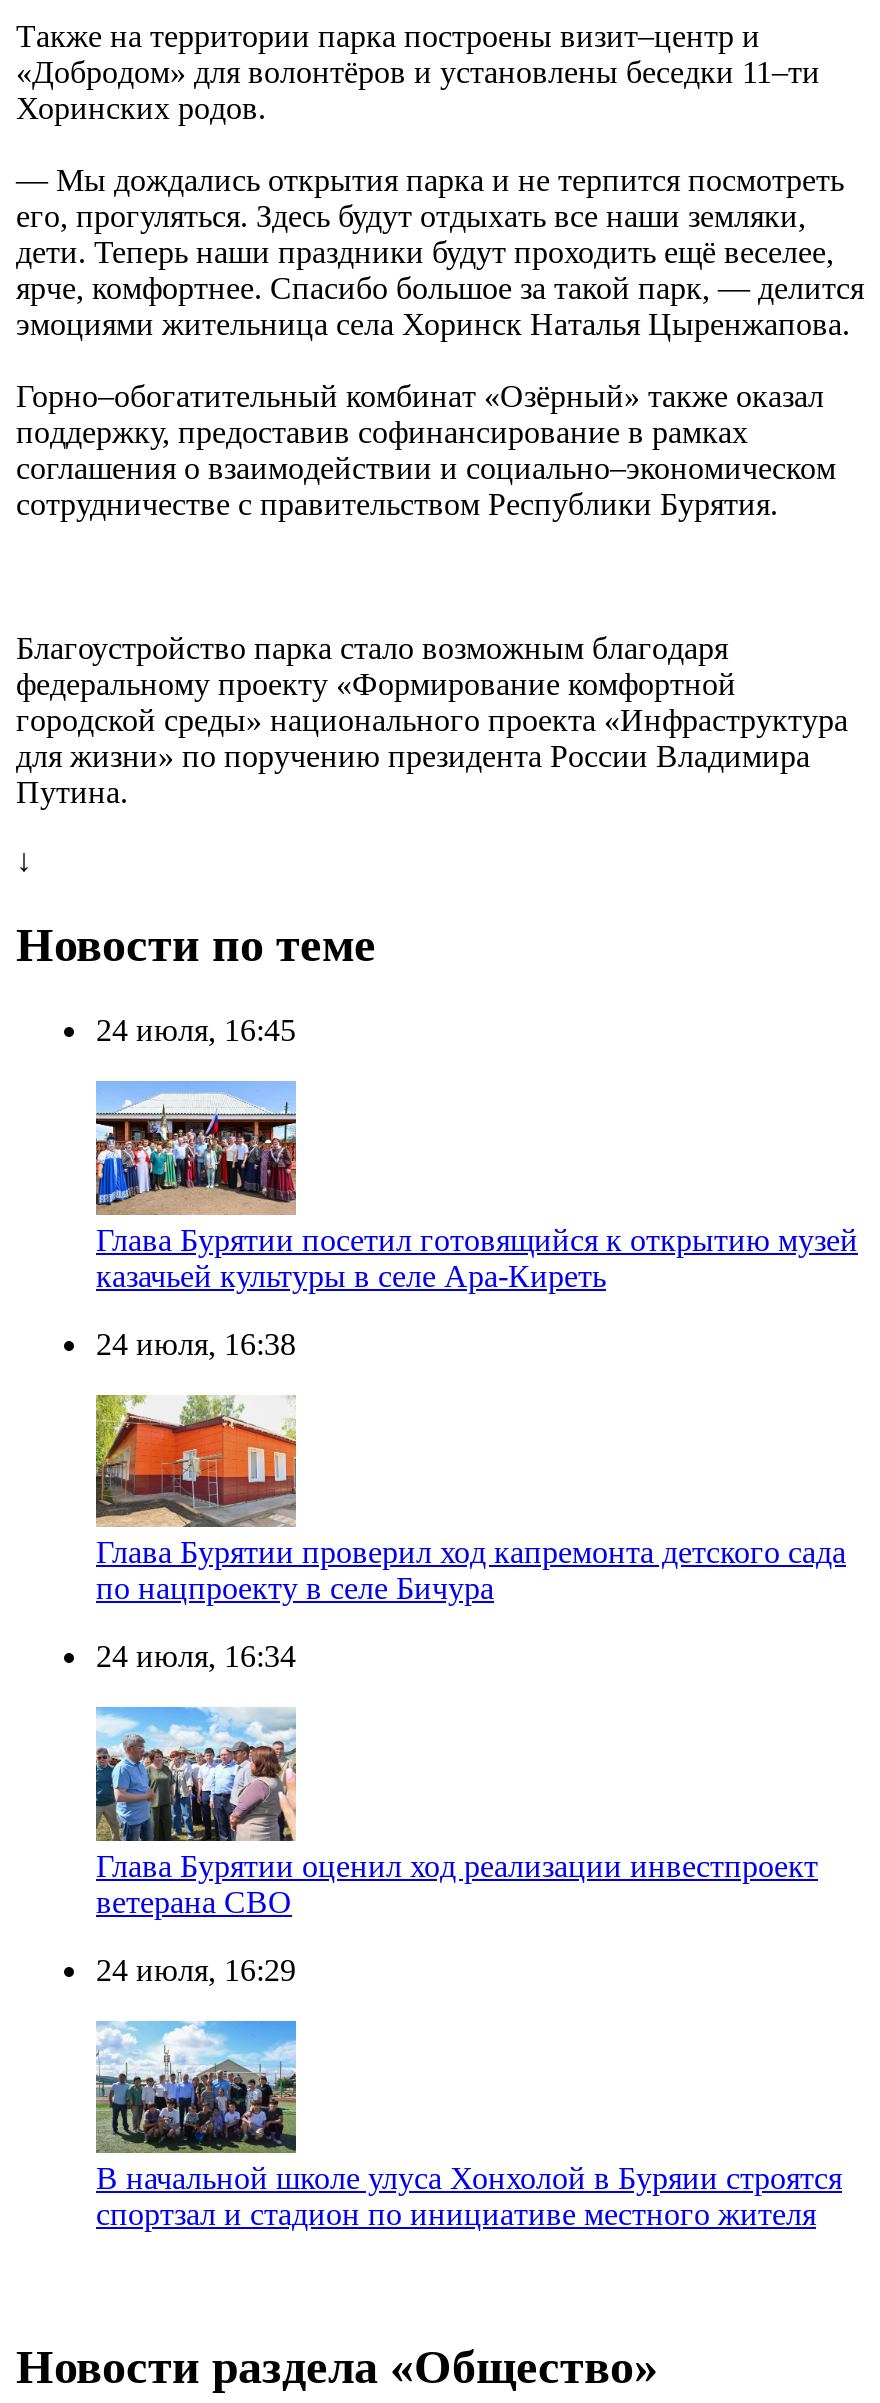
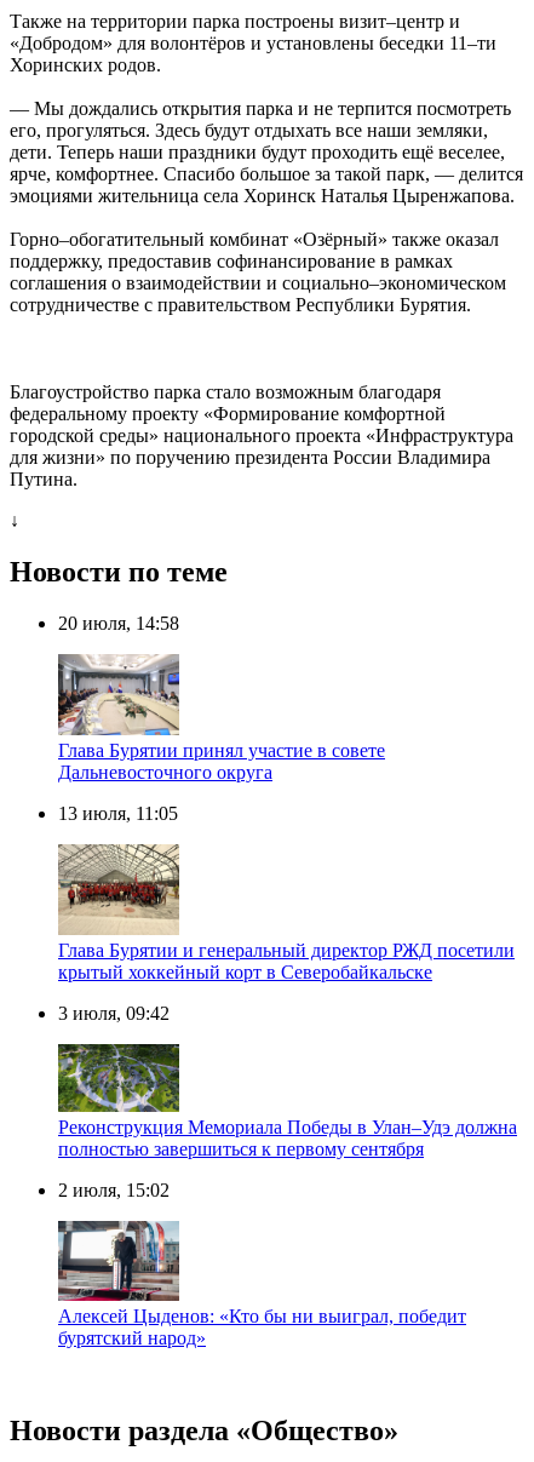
- 24 июля, 16:45
+ 20 июля, 14:58

- [image]
- Глава Бурятии посетил готовящийся к открытию музей
- казачьей культуры в селе Ара-Киреть
+ [image]
+ Глава Бурятии принял участие в совете
+ Дальневосточного округа

- 24 июля, 16:38
+ 13 июля, 11:05

- [image]
- Глава Бурятии проверил ход капремонта детского сада
- по нацпроекту в селе Бичура
+ [image]
+ Глава Бурятии и генеральный директор РЖД посетили
+ крытый хоккейный корт в Северобайкальске

- 24 июля, 16:34
+ 3 июля, 09:42

- [image]
- Глава Бурятии оценил ход реализации инвестпроект
- ветерана СВО
+ [image]
+ Реконструкция Мемориала Победы в Улан–Удэ должна
+ полностью завершиться к первому сентября

- 24 июля, 16:29
+ 2 июля, 15:02

- [image]
- В начальной школе улуса Хонхолой в Буряии строятся
- спортзал и стадион по инициативе местного жителя
+ [image]
+ Алексей Цыденов: «Кто бы ни выиграл, победит
+ бурятский народ»
